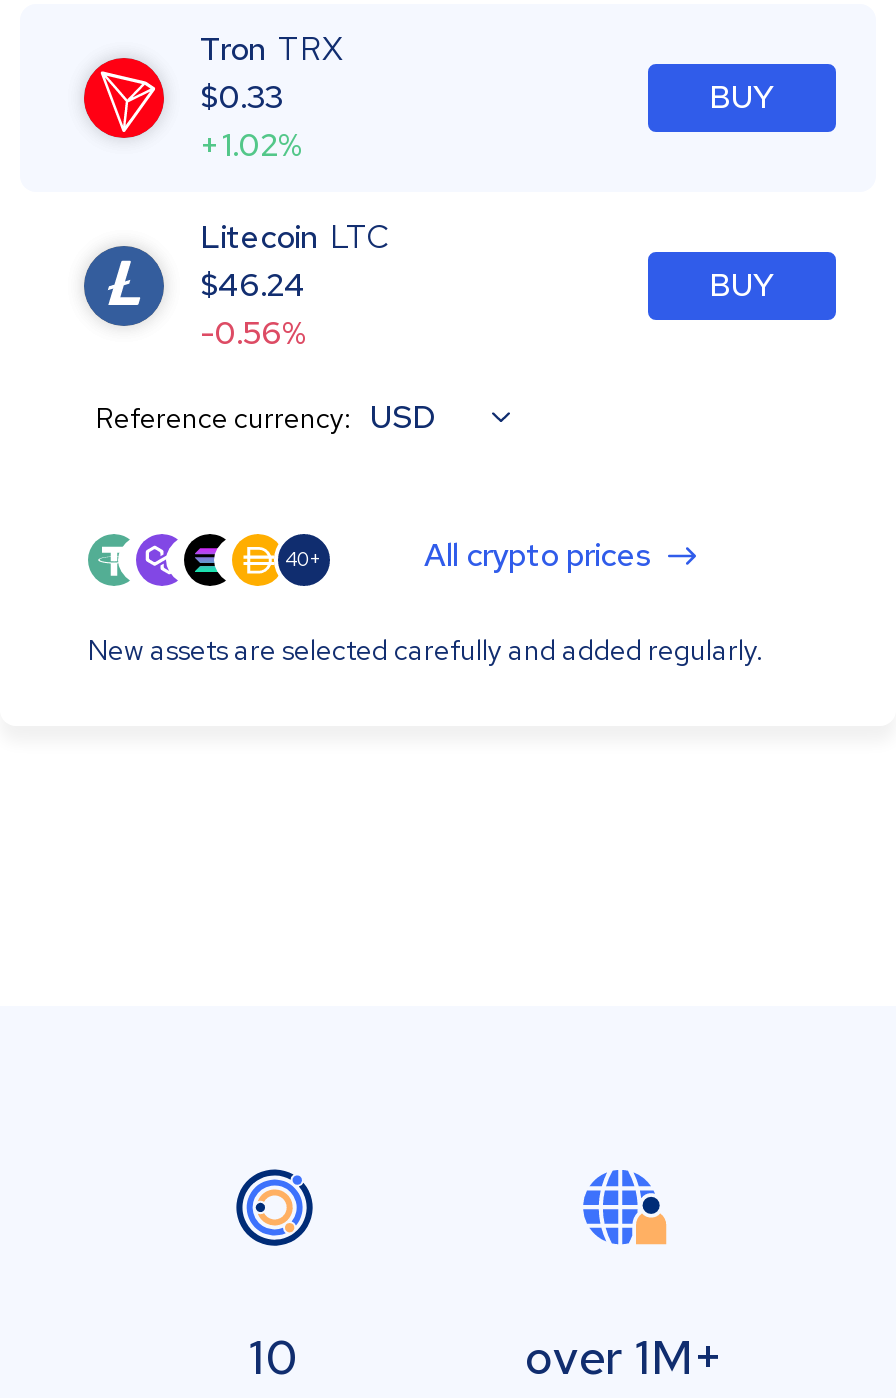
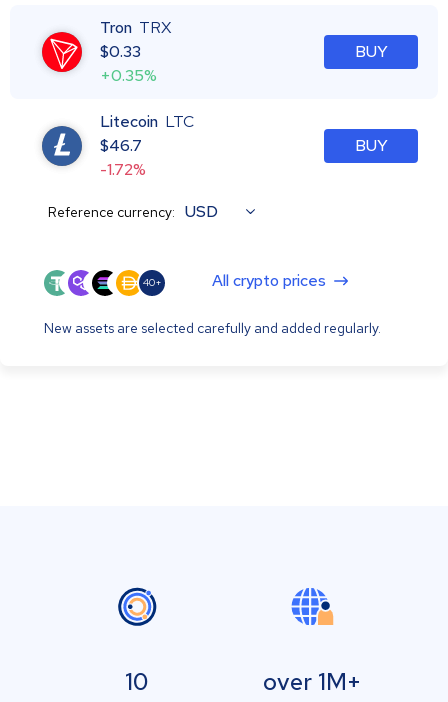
- +1.02%
+ +0.35%

- $46.24
+ $46.7

- -0.56%
+ -1.72%
